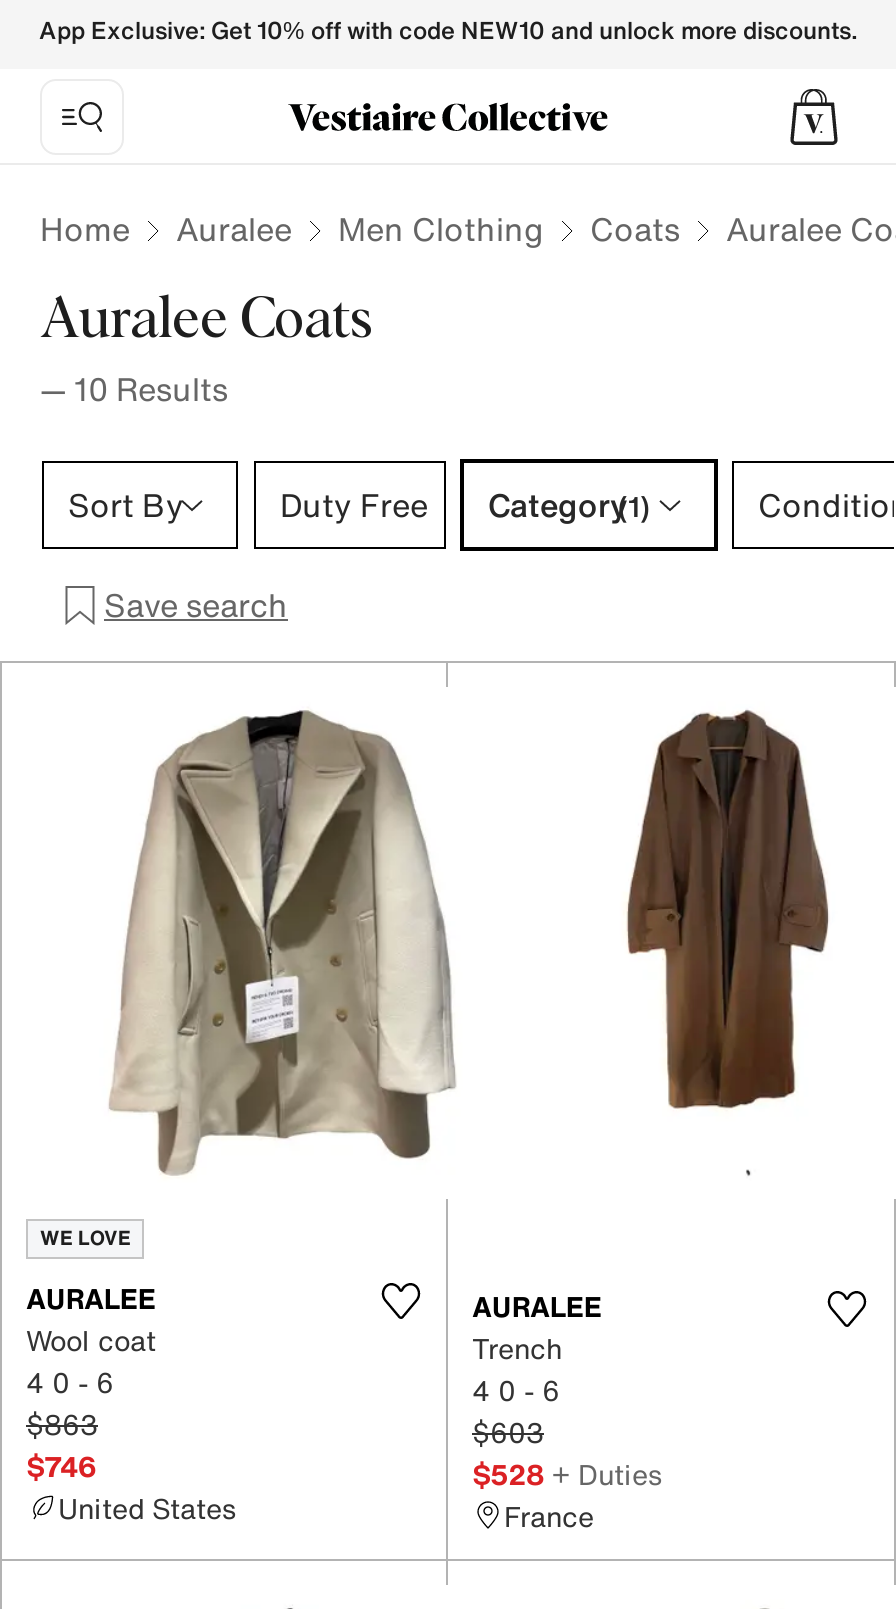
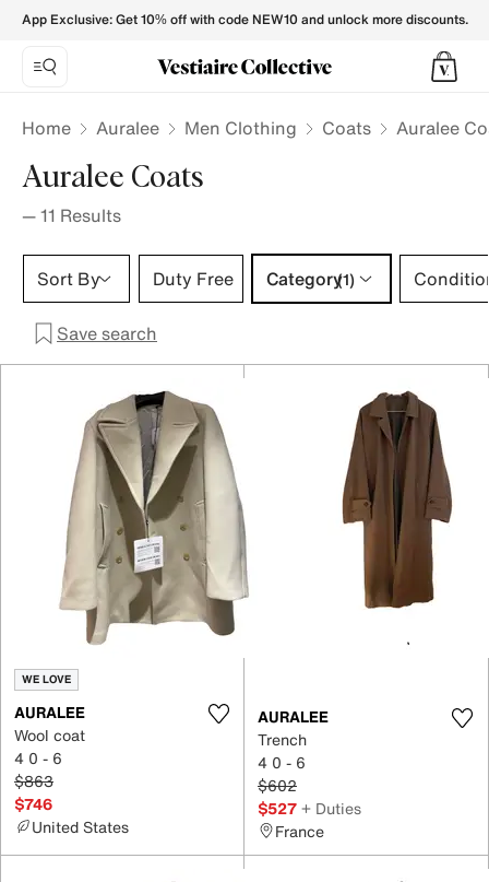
- — 10 Results
+ — 11 Results

- $603
+ $602

- $528 + Duties
+ $527 + Duties
